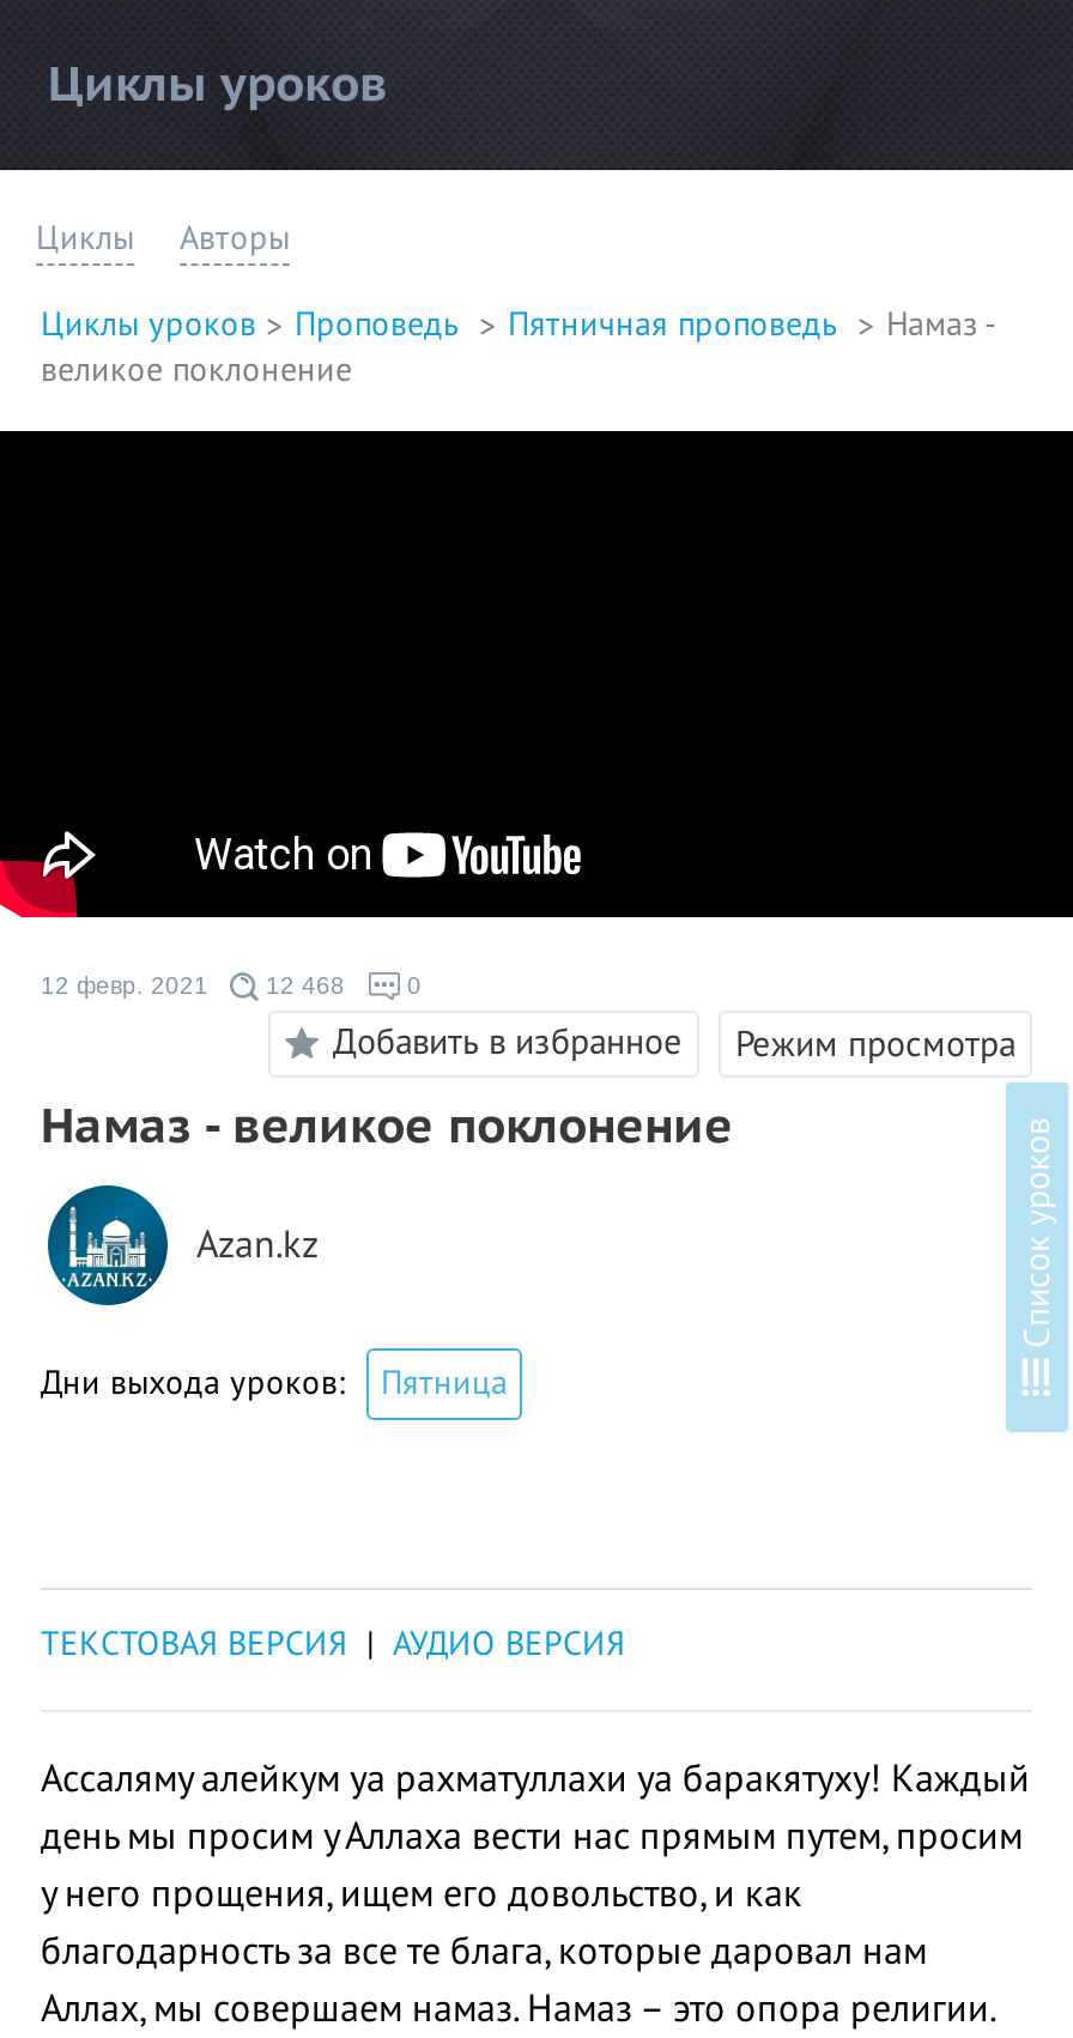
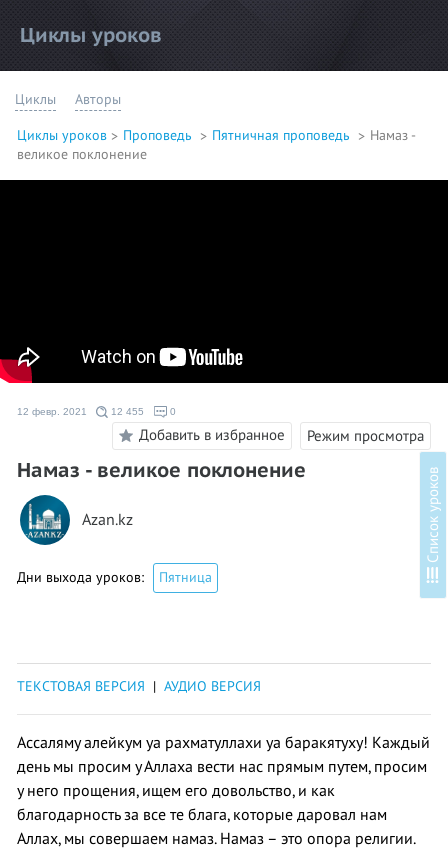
- 12 февр. 2021 12 468
+ 12 февр. 2021 12 455
